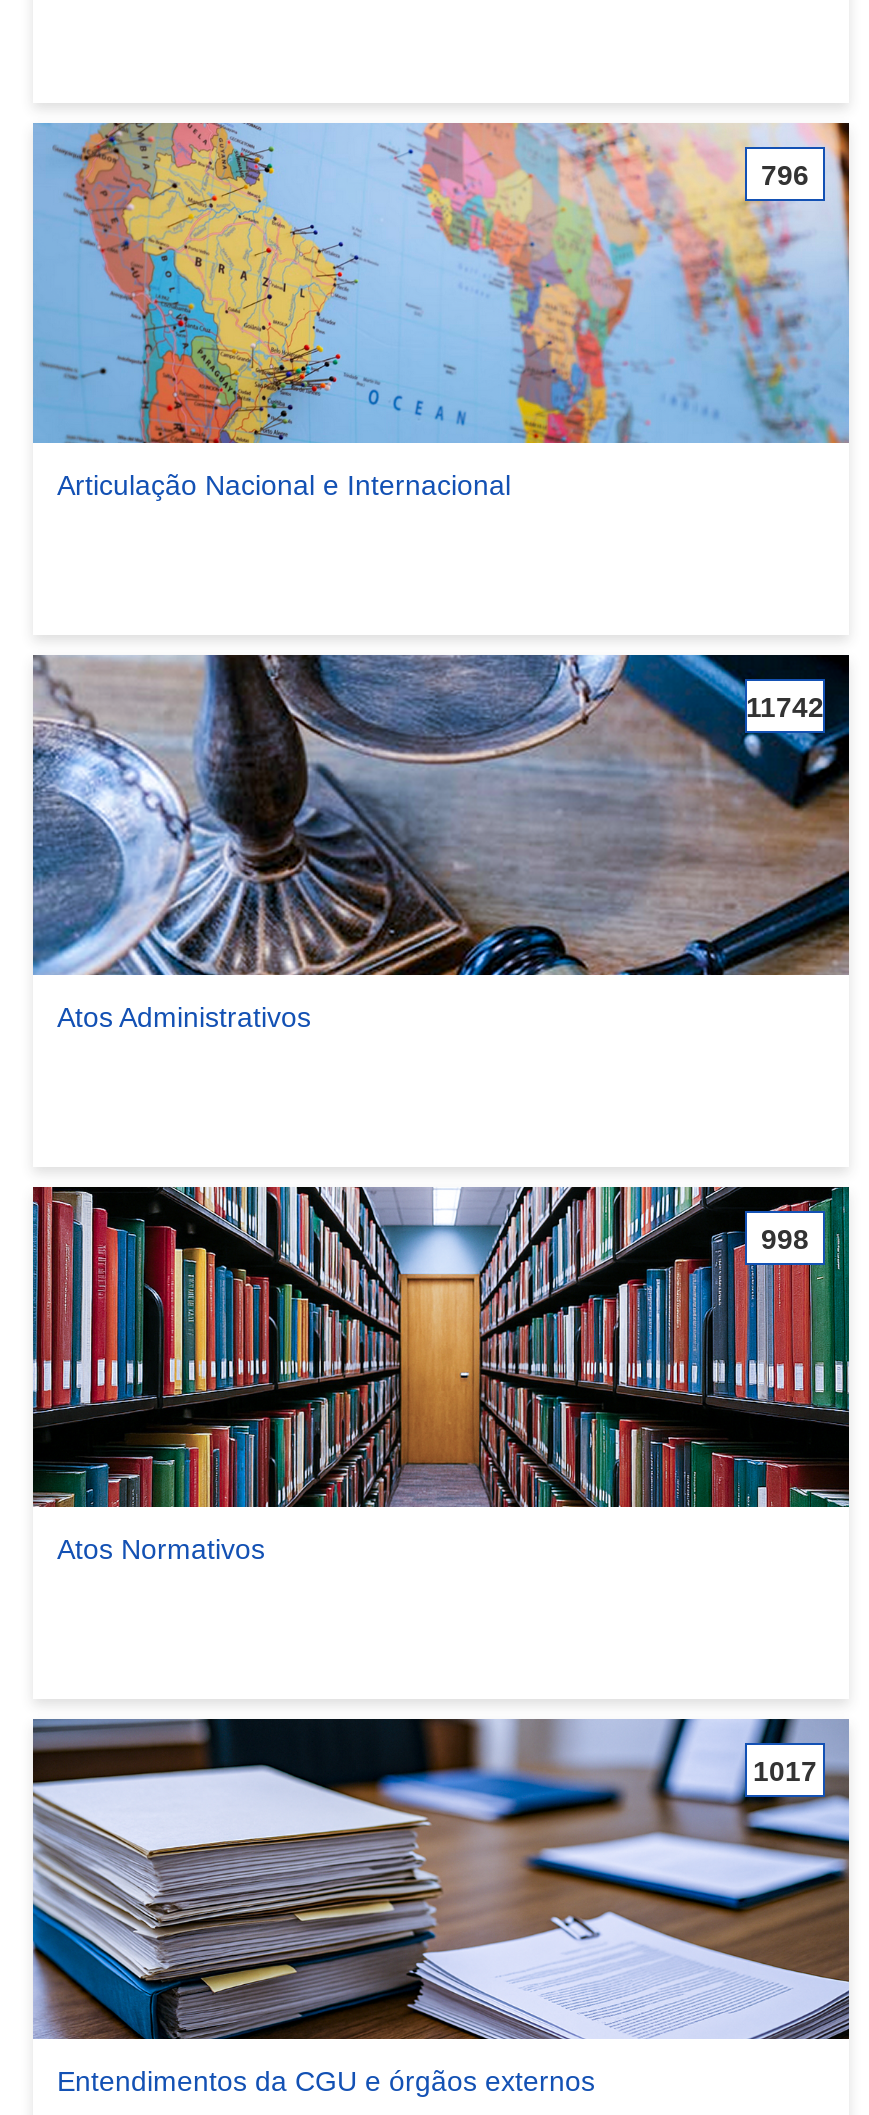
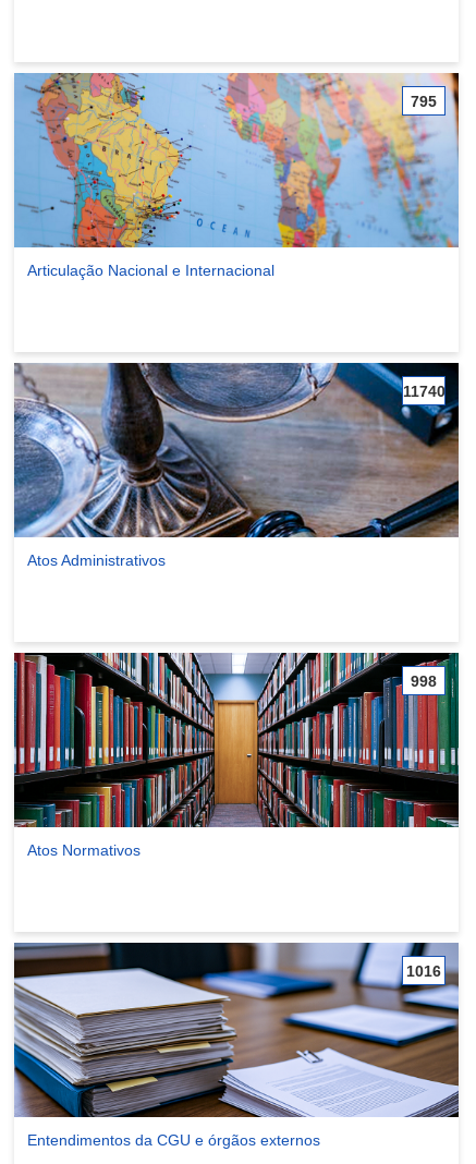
- 796
+ 795

- 11742
+ 11740

- 1017
+ 1016
